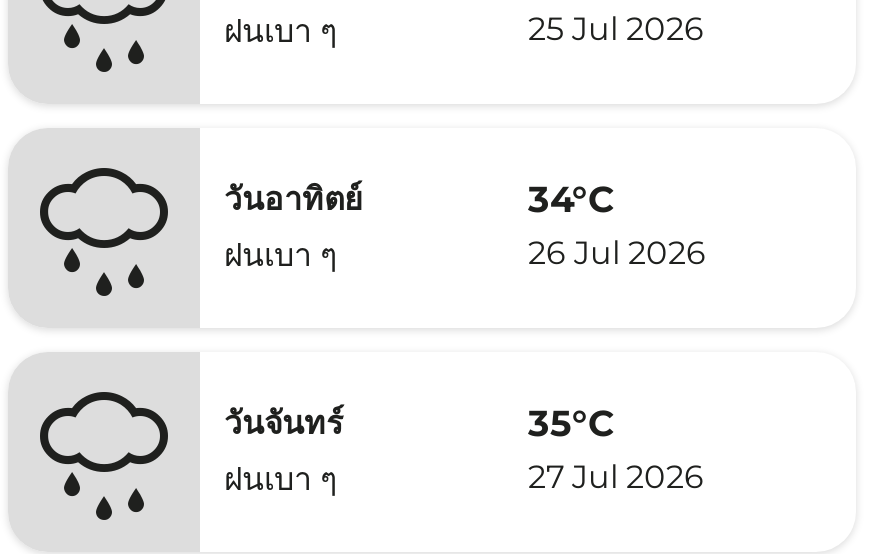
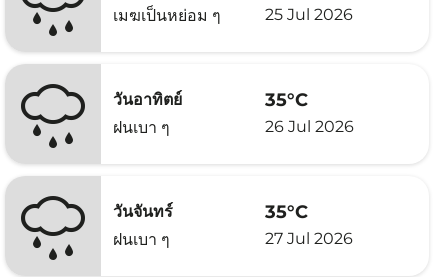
- ฝนเบา ๆ
+ เมฆเป็นหย่อม ๆ

- 34°C
+ 35°C
